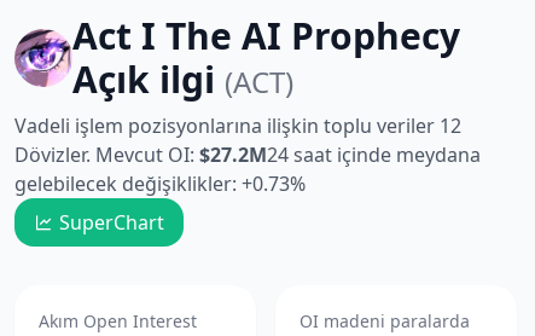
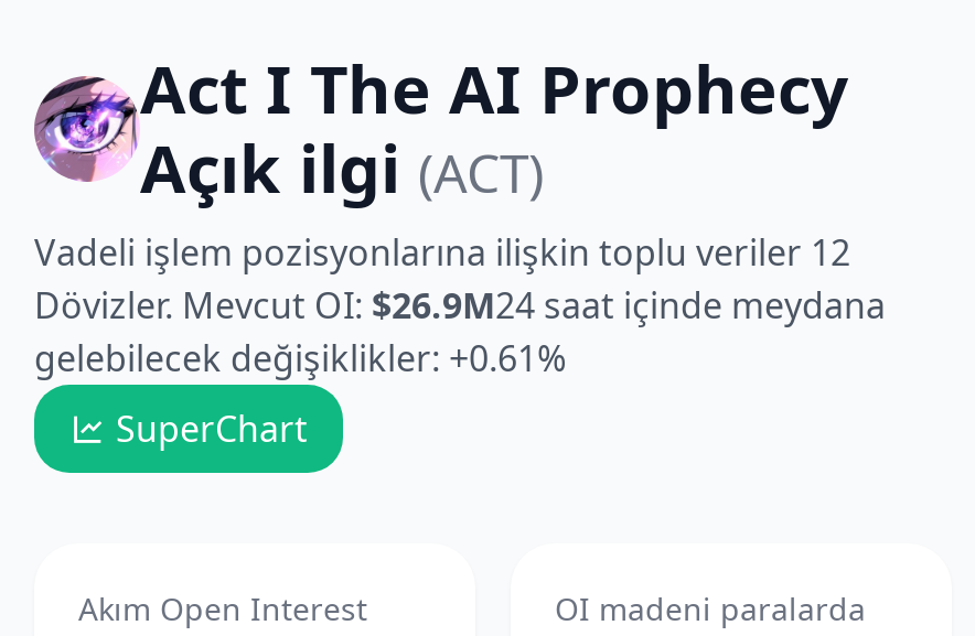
- Dövizler. Mevcut OI: $27.2M24 saat içinde meydana
+ Dövizler. Mevcut OI: $26.9M24 saat içinde meydana

- gelebilecek değişiklikler: +0.73%
+ gelebilecek değişiklikler: +0.61%
